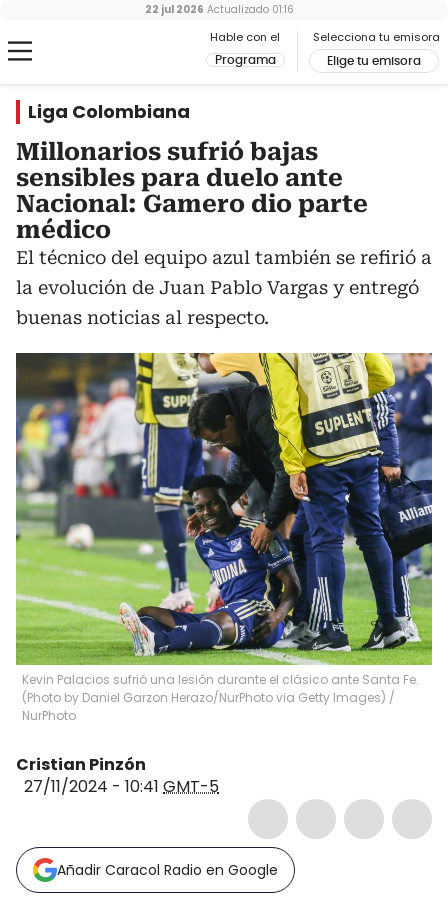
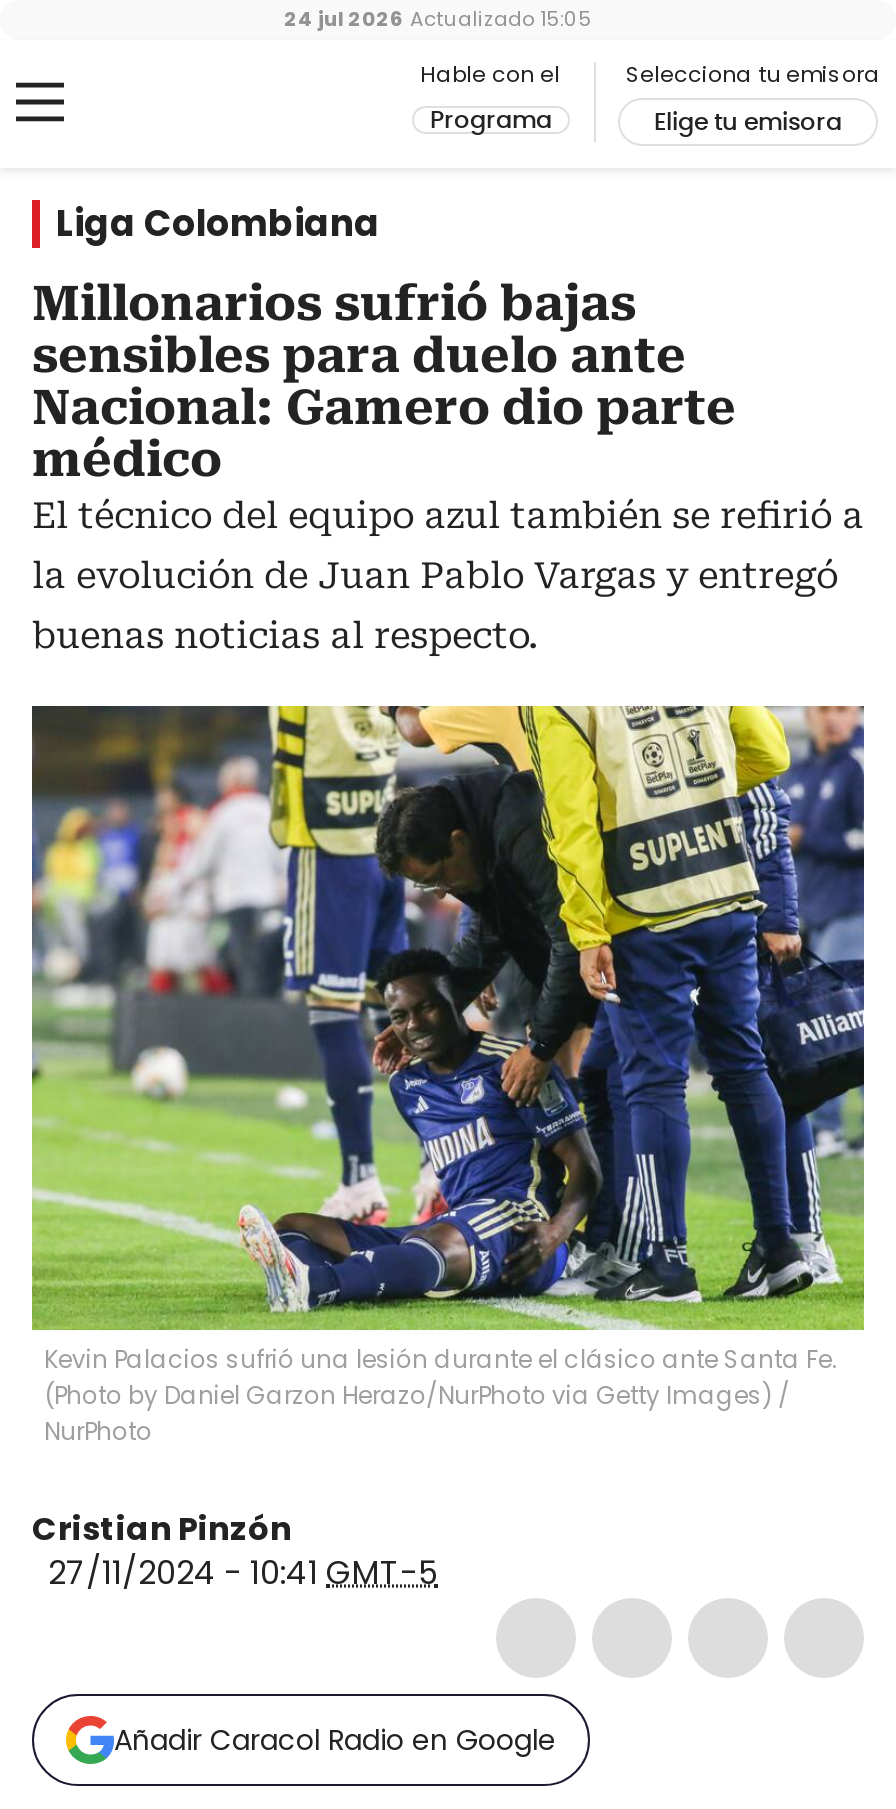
- 22 jul 2026 Actualizado 01:16
+ 24 jul 2026 Actualizado 15:05
